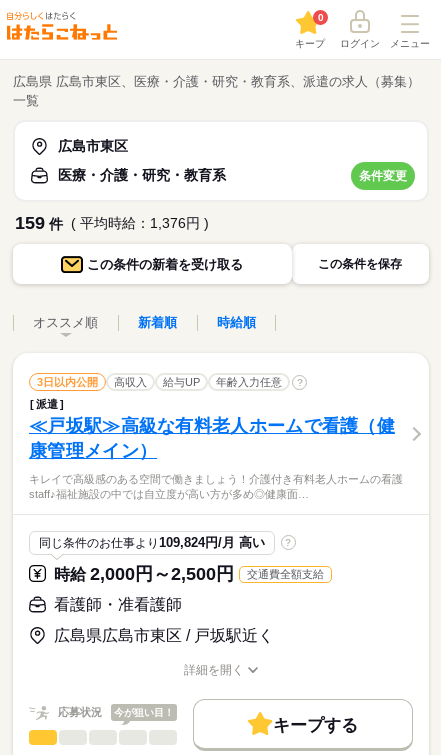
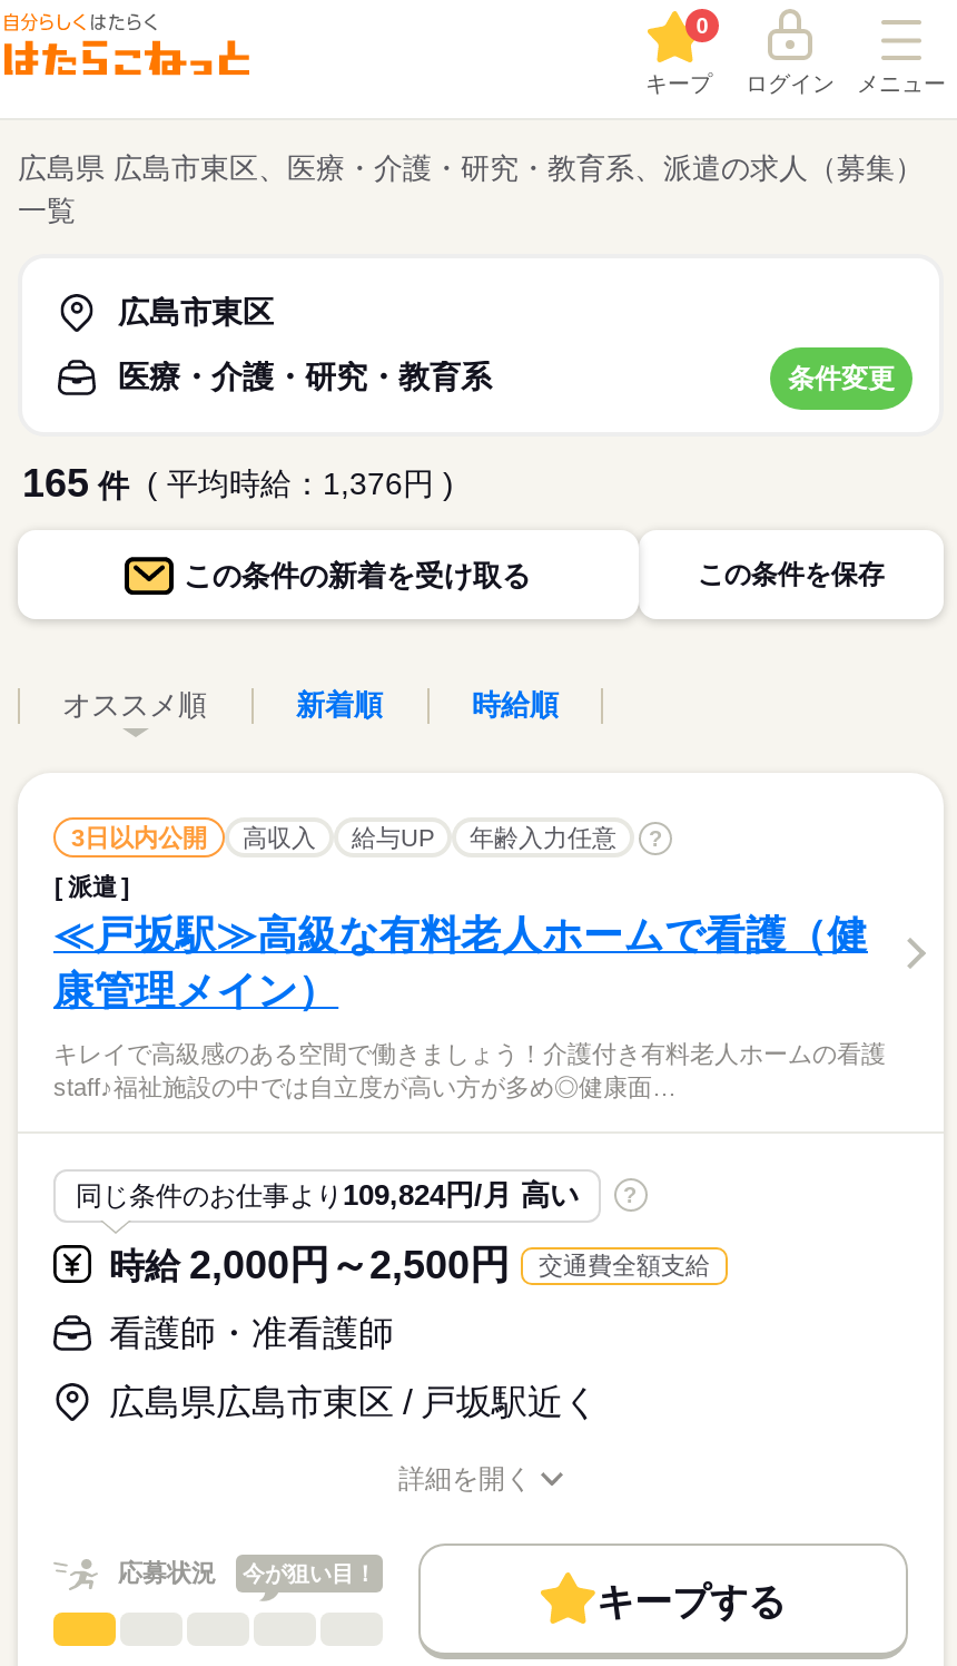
- 159件 ( 平均時給：1,376円 )
+ 165件 ( 平均時給：1,376円 )
